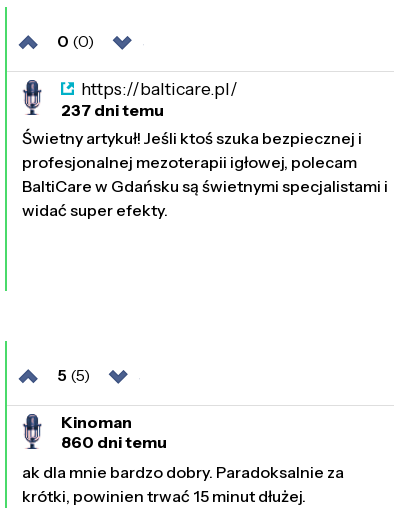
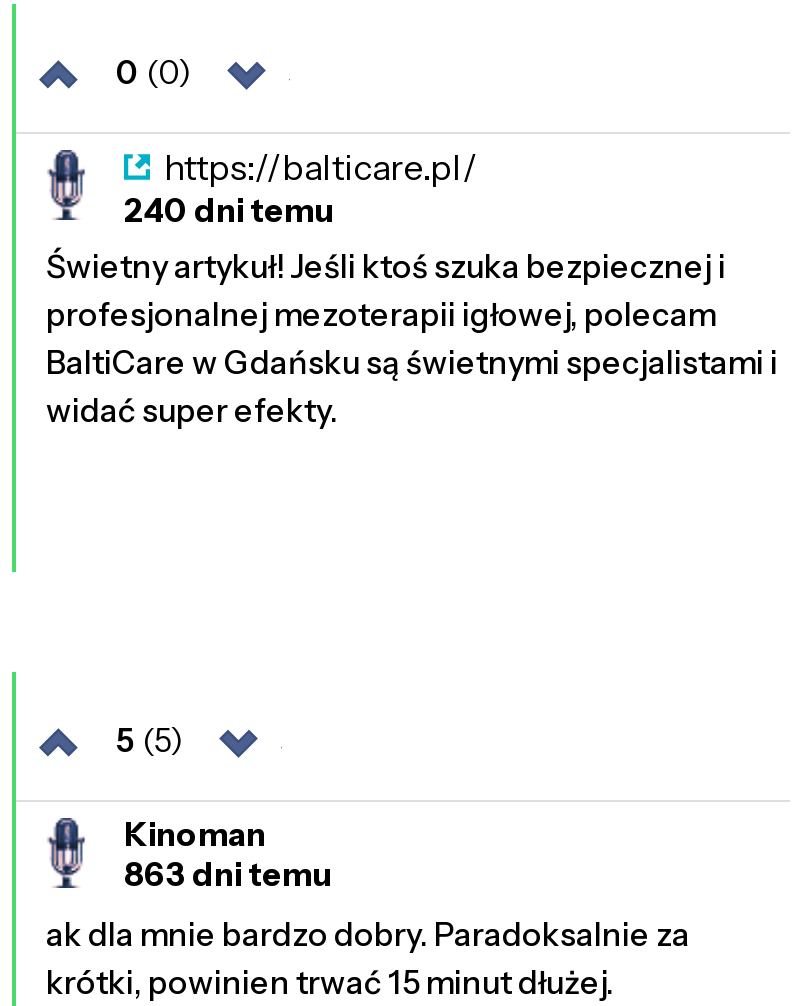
- 237 dni temu
+ 240 dni temu

- 860 dni temu
+ 863 dni temu
